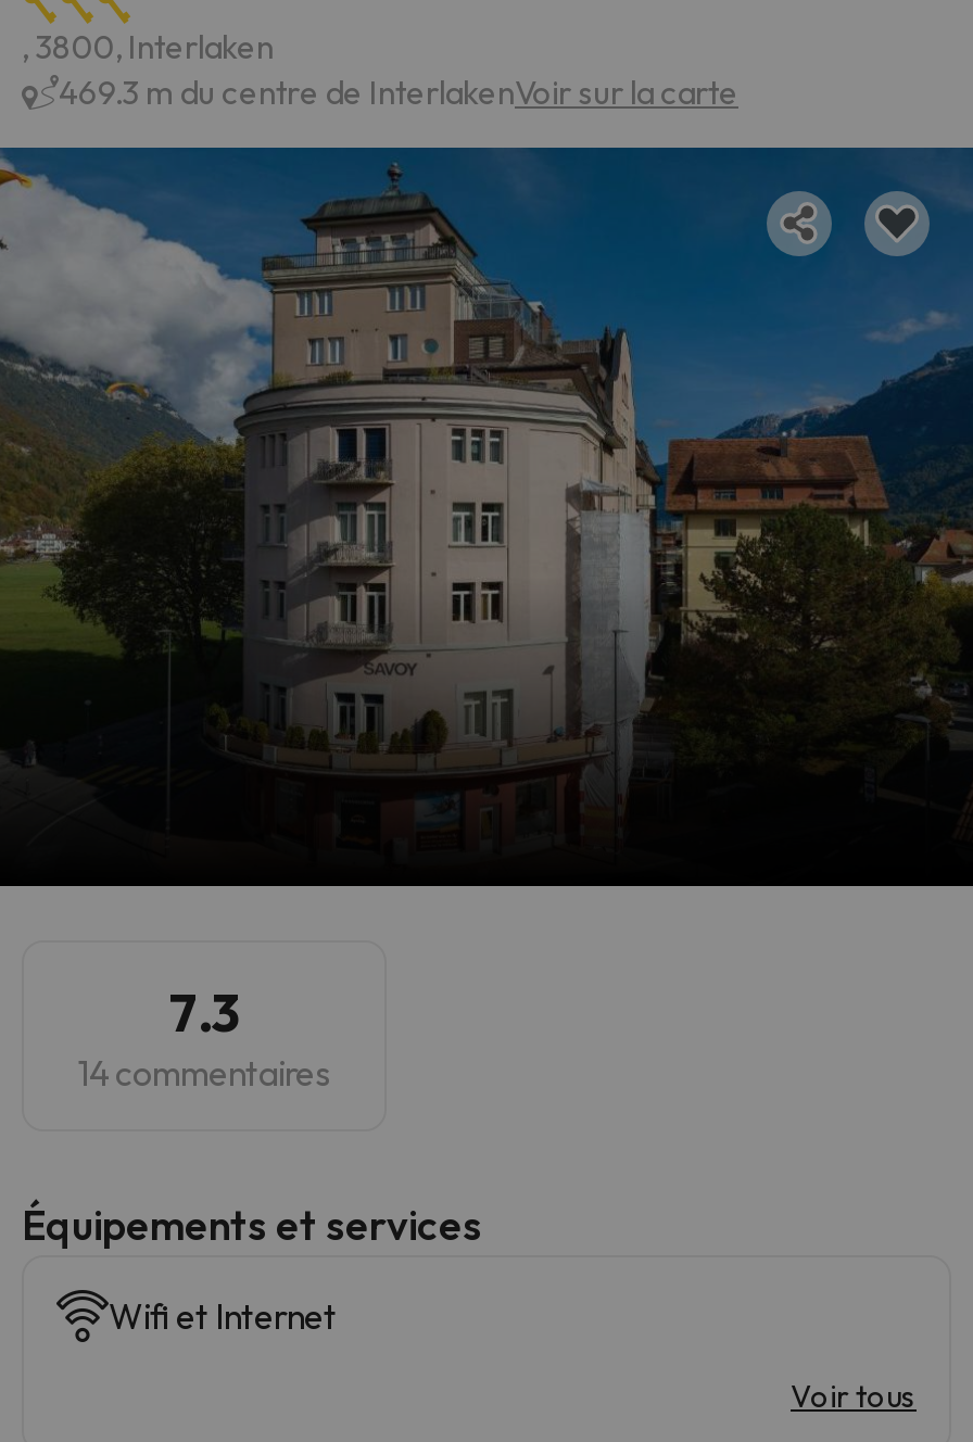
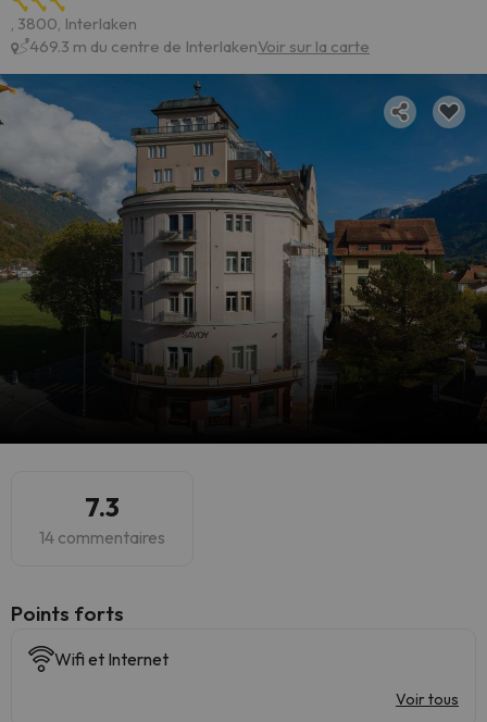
- Équipements et services
+ Points forts
